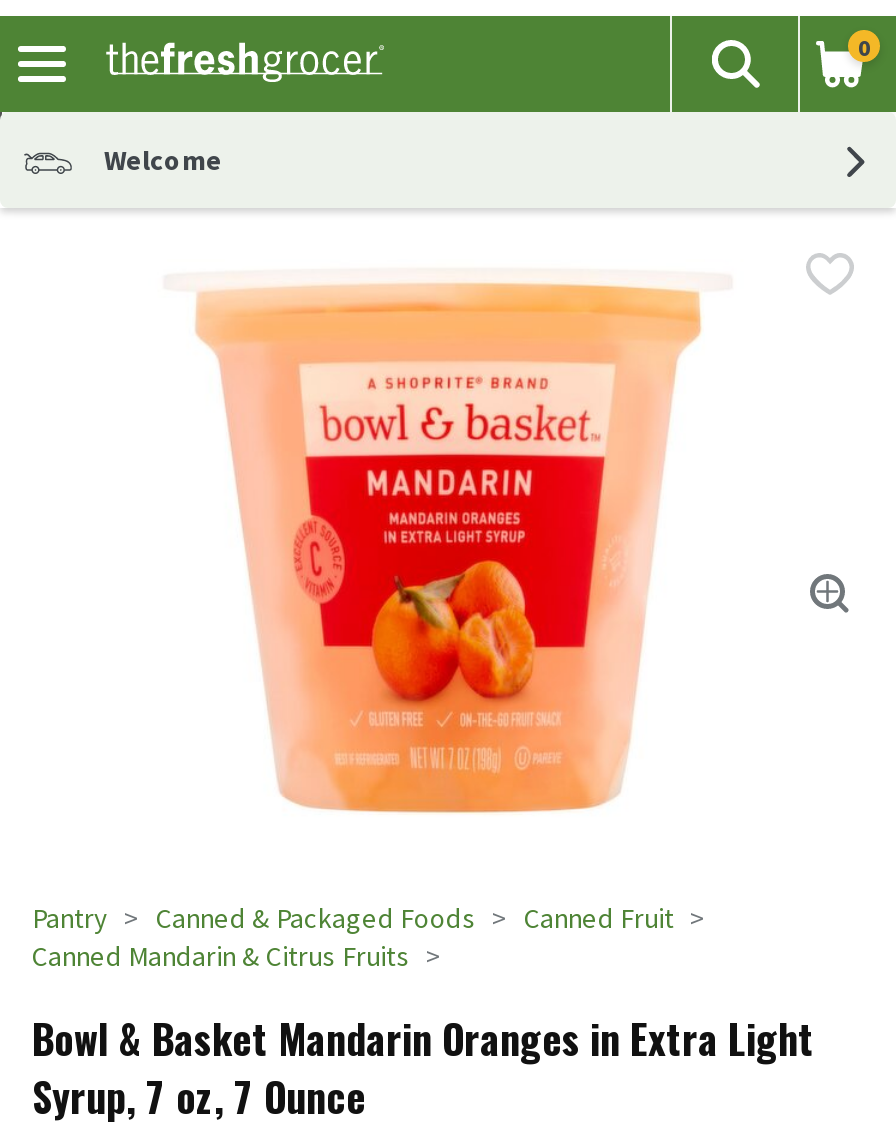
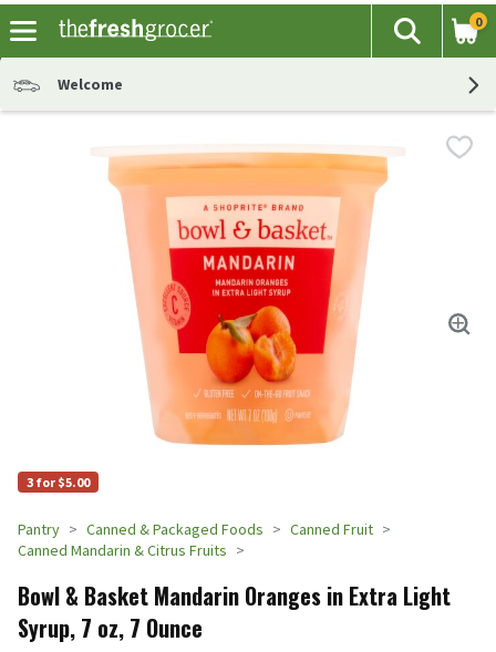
+ 3 for $5.00
